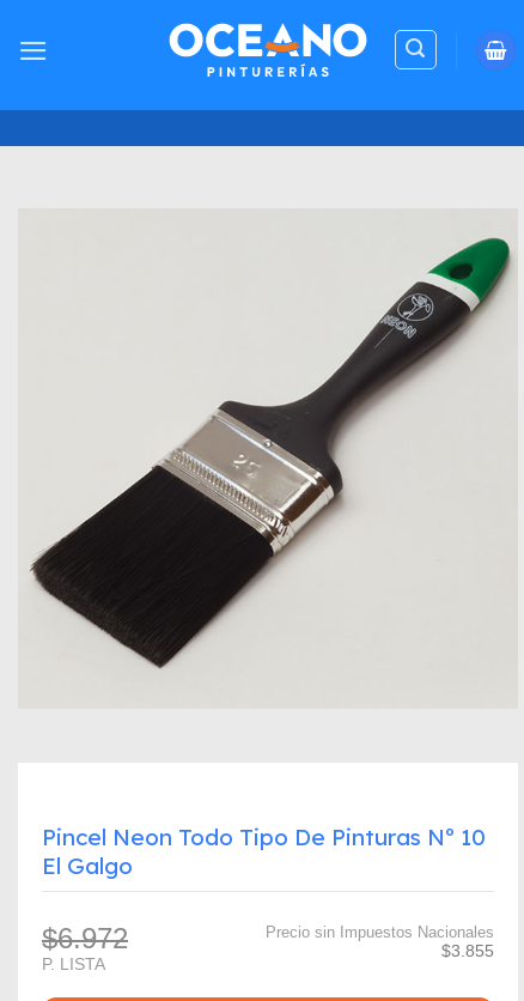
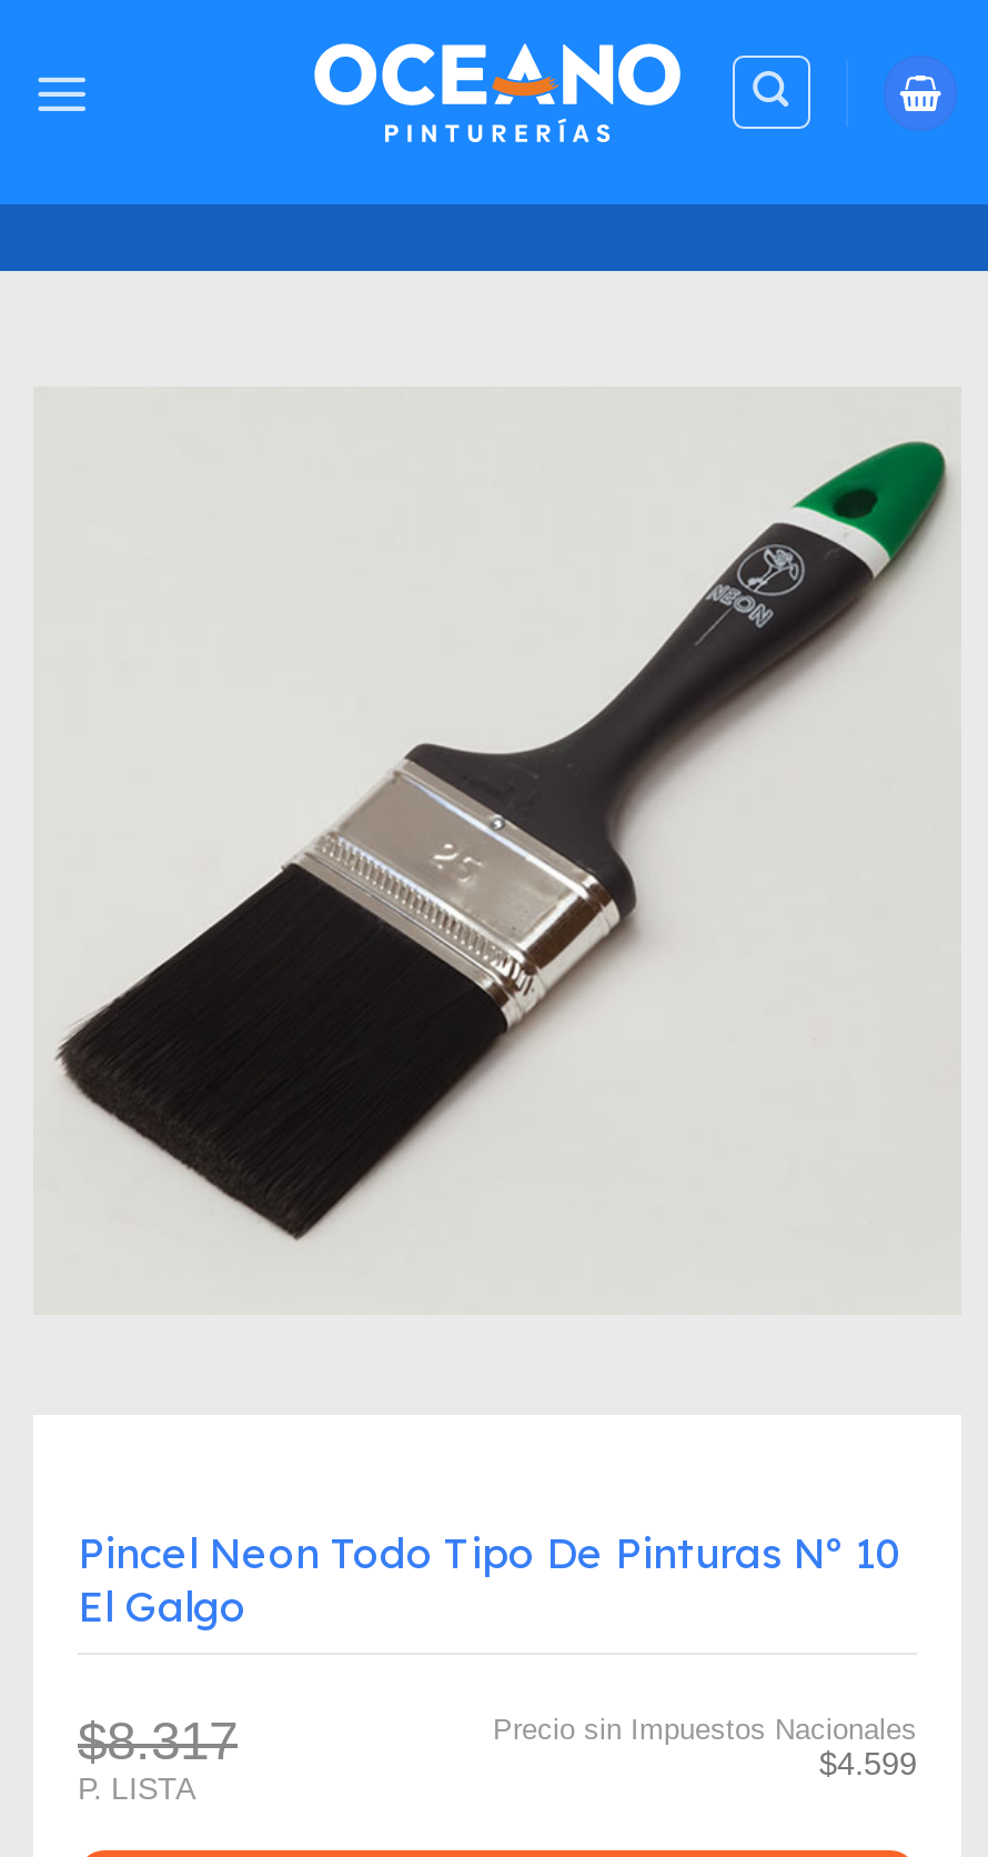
- $6.972
+ $8.317

- $3.855
+ $4.599
